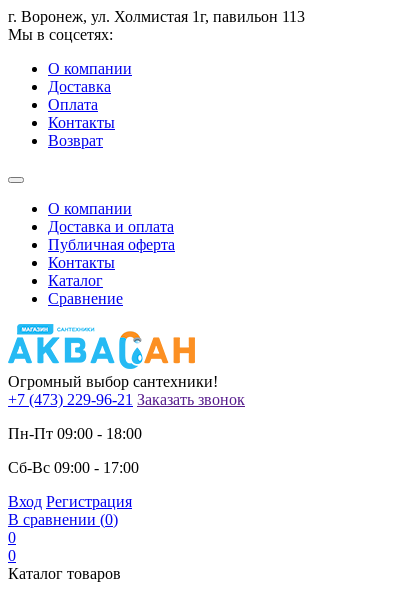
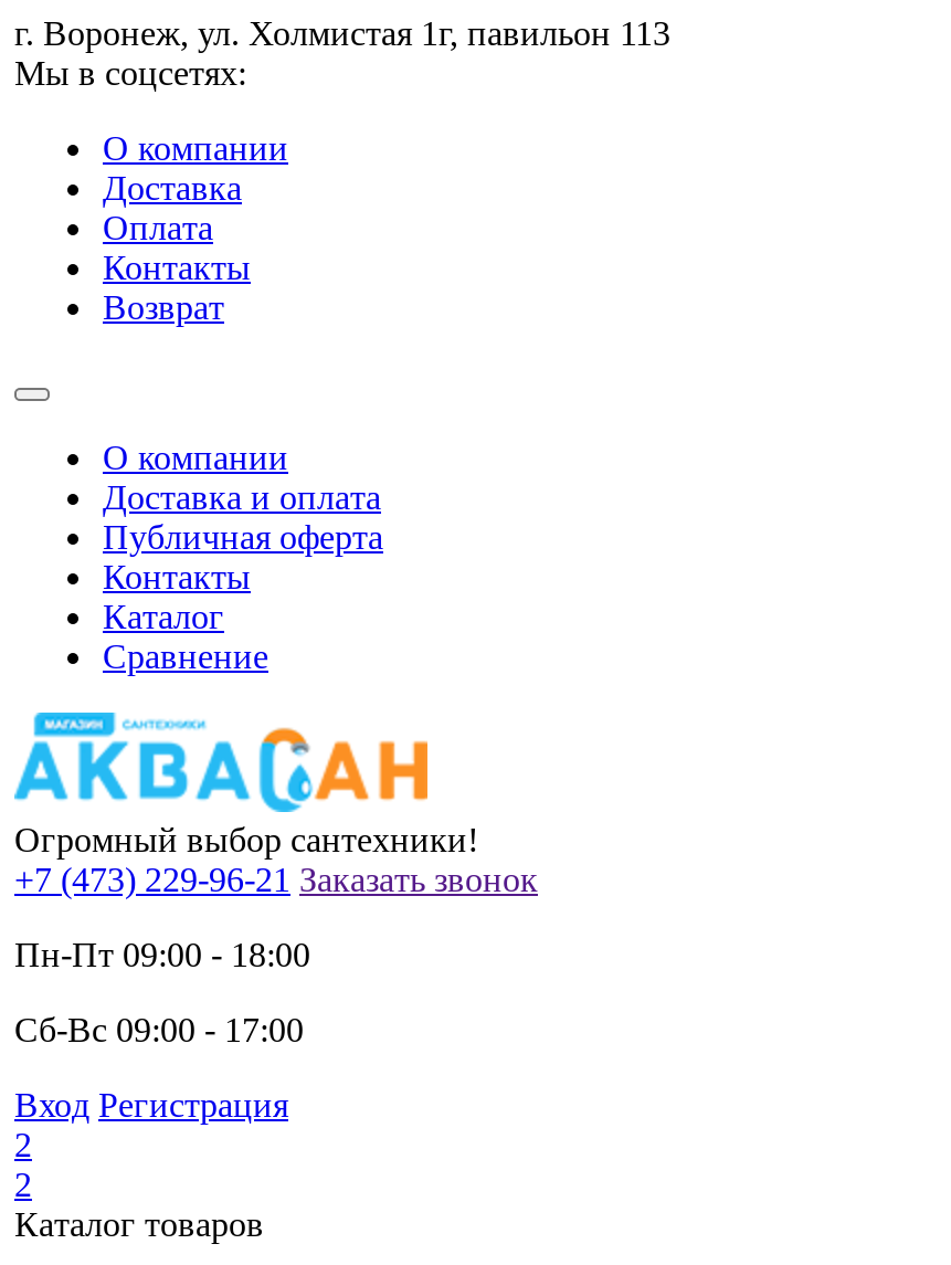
- В сравнении (0)
- 0
- 0
+ 2
+ 2
